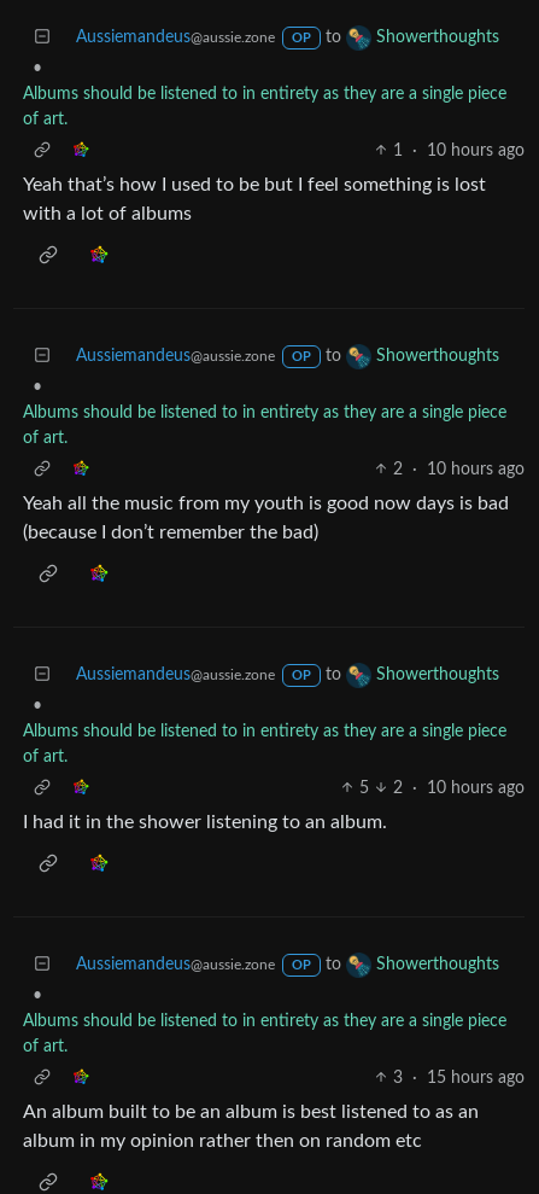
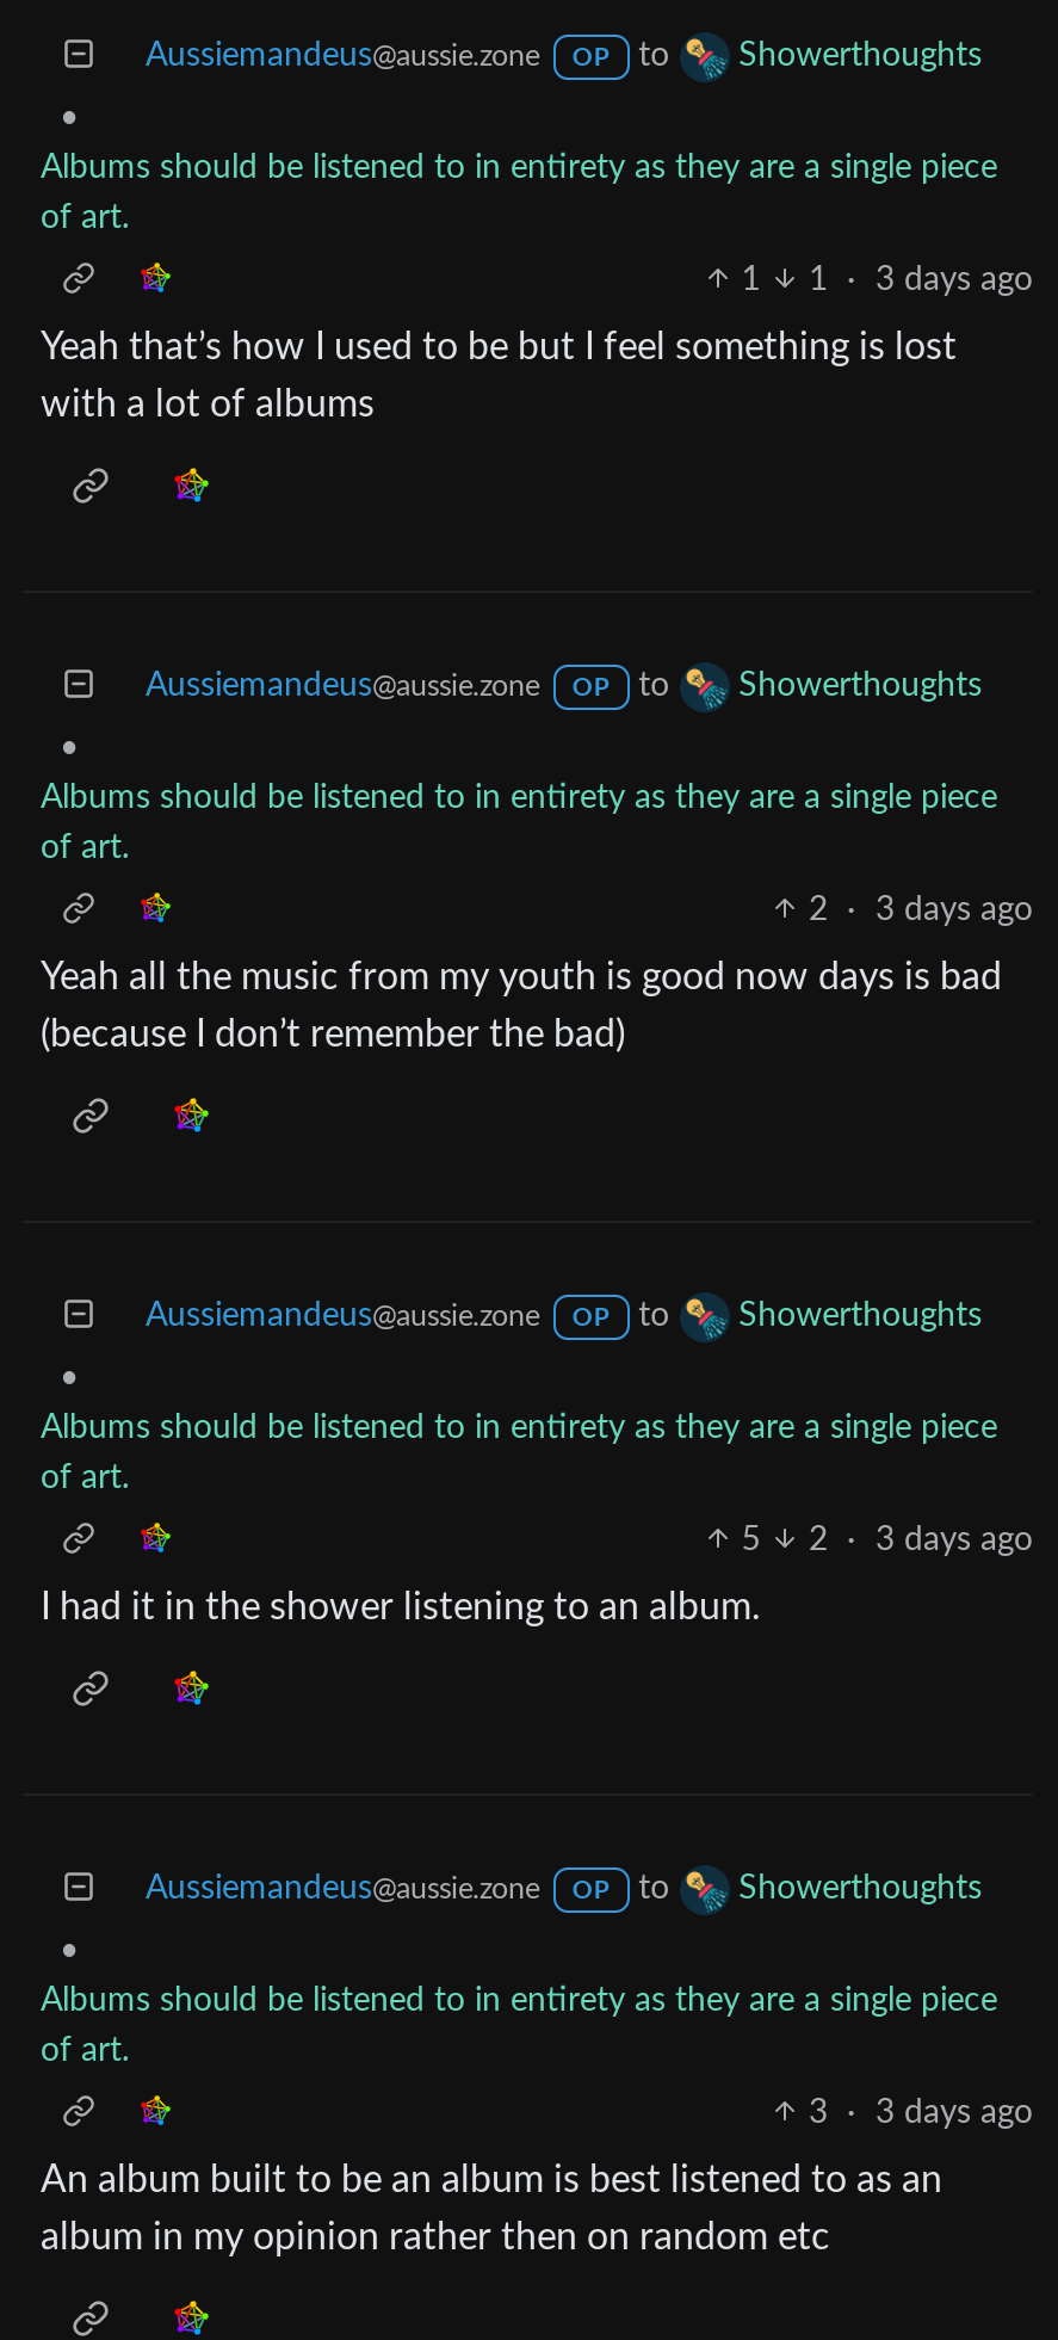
- 1 · 10 hours ago
+ 1
+ 1 · 3 days ago

- 2 · 10 hours ago
+ 2 · 3 days ago

- 5 2 · 10 hours ago
+ 5 2 · 3 days ago

- 3 · 15 hours ago
+ 3 · 3 days ago
